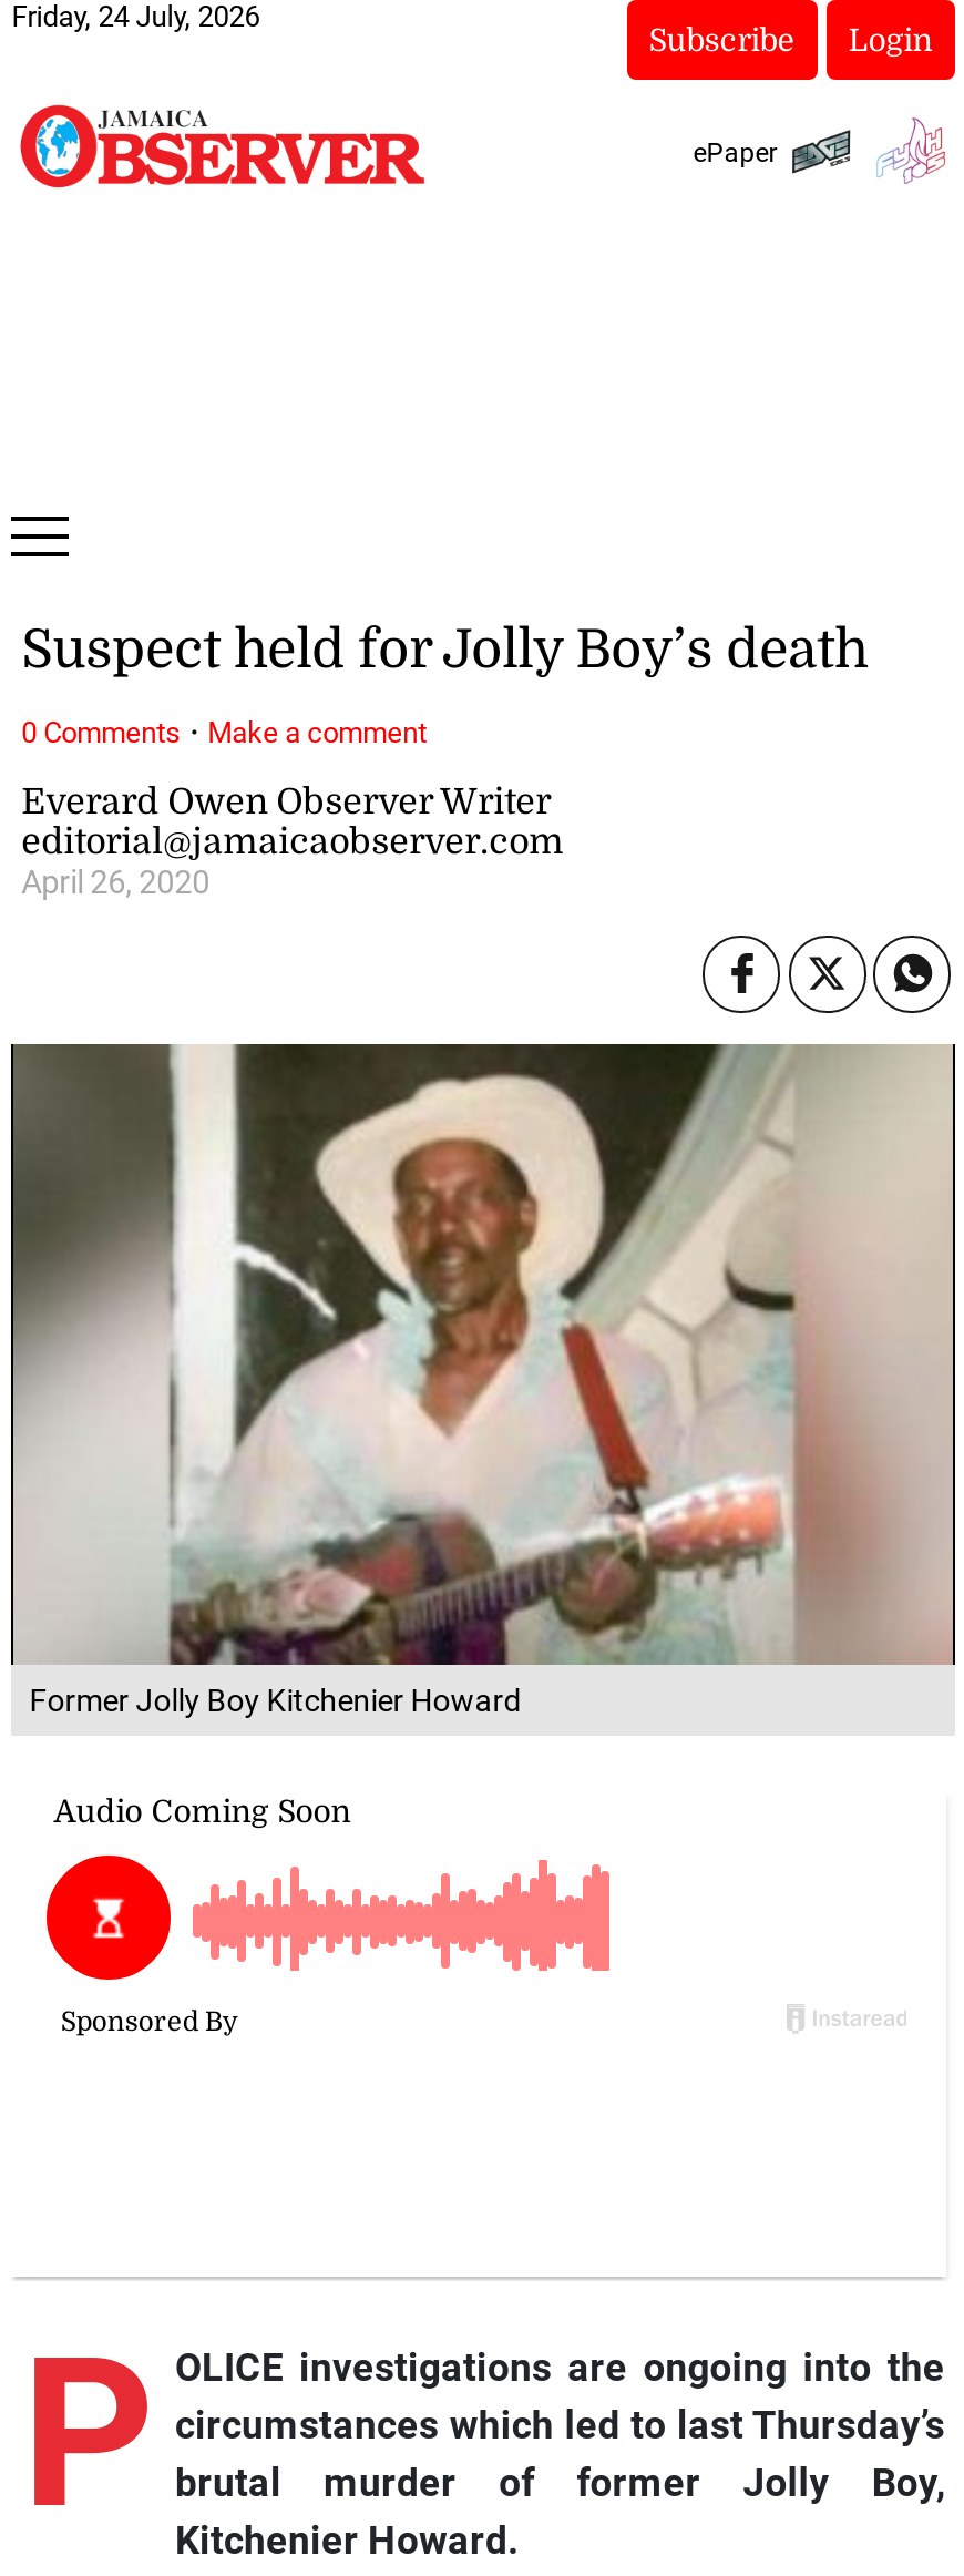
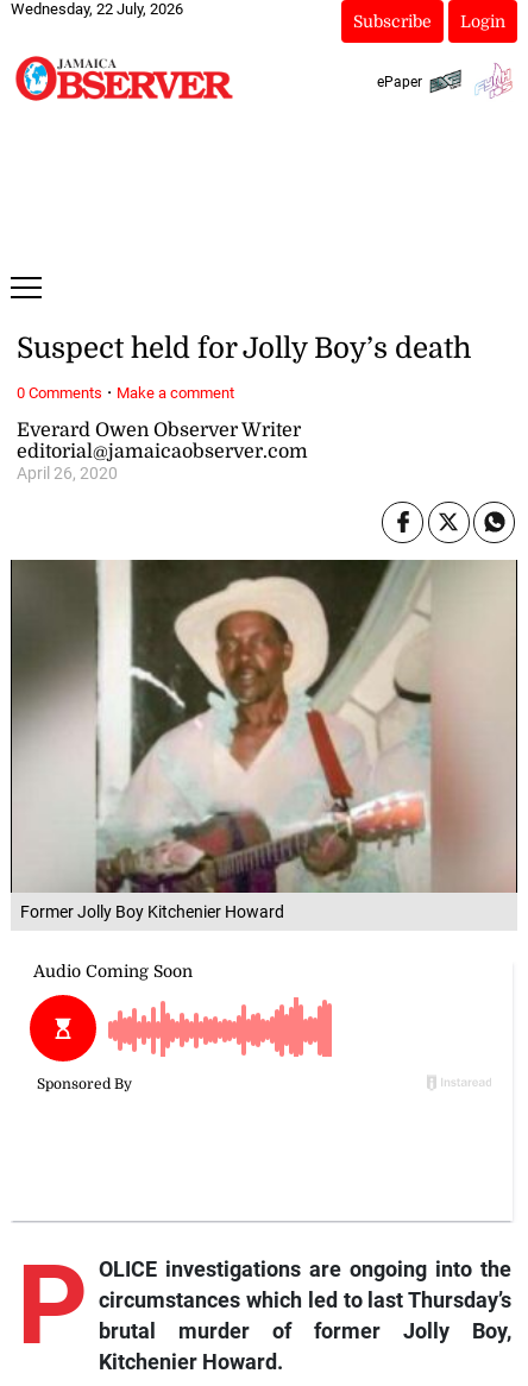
- Friday, 24 July, 2026
+ Wednesday, 22 July, 2026
